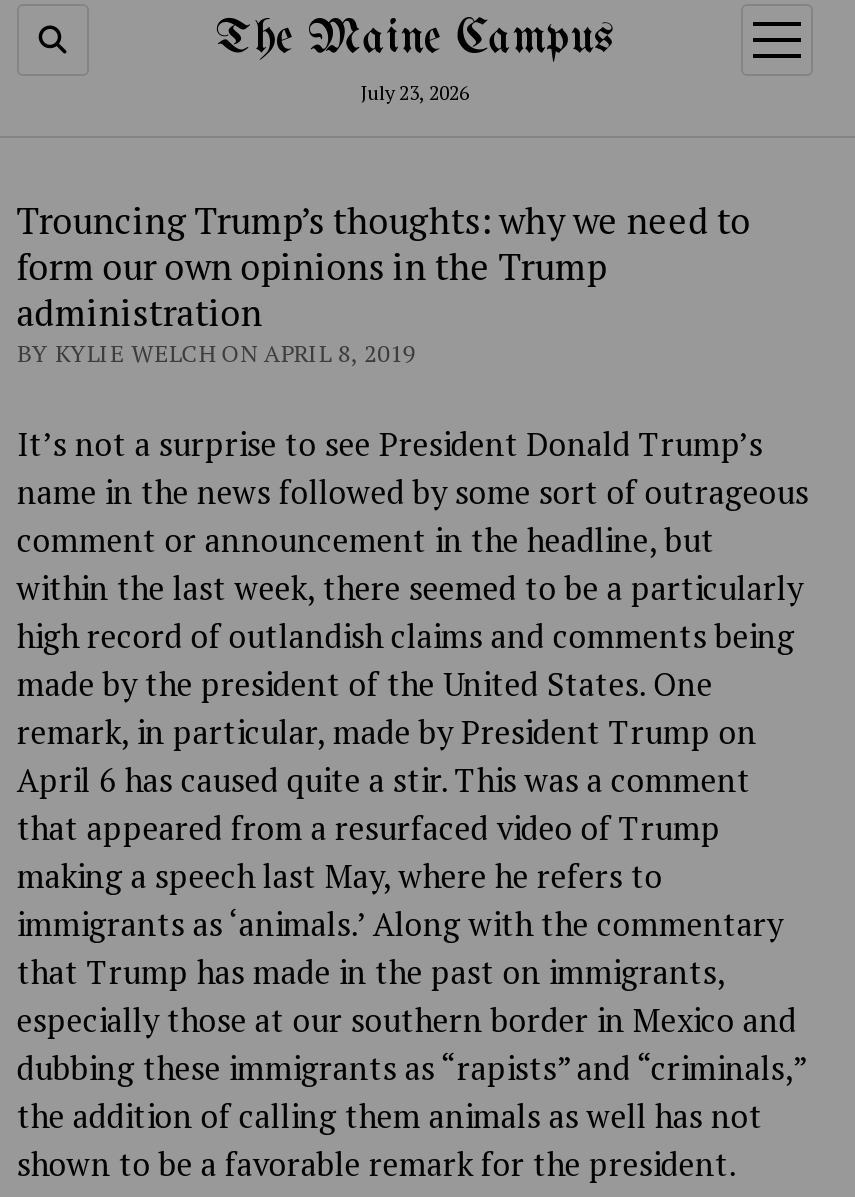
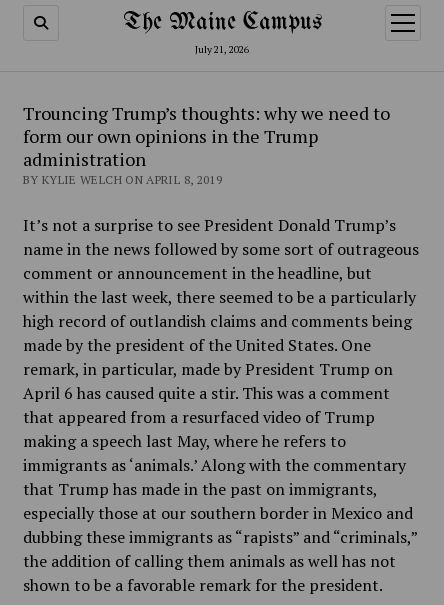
- July 23, 2026
+ July 21, 2026
